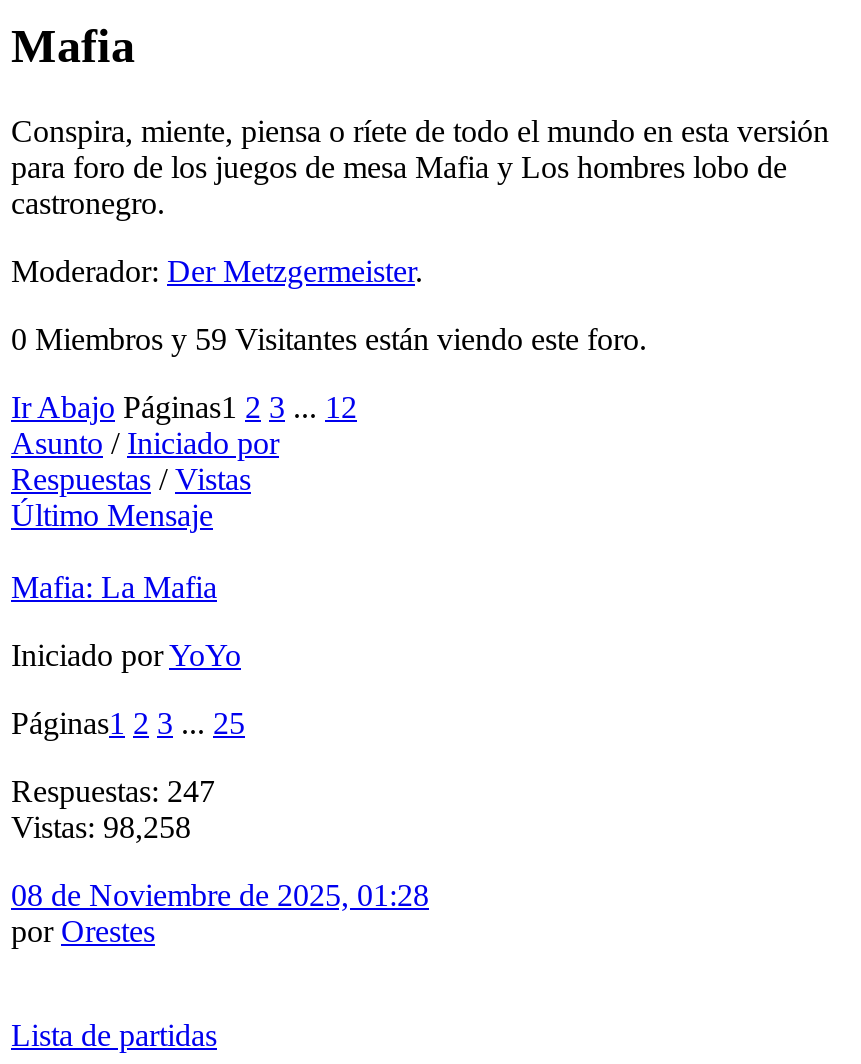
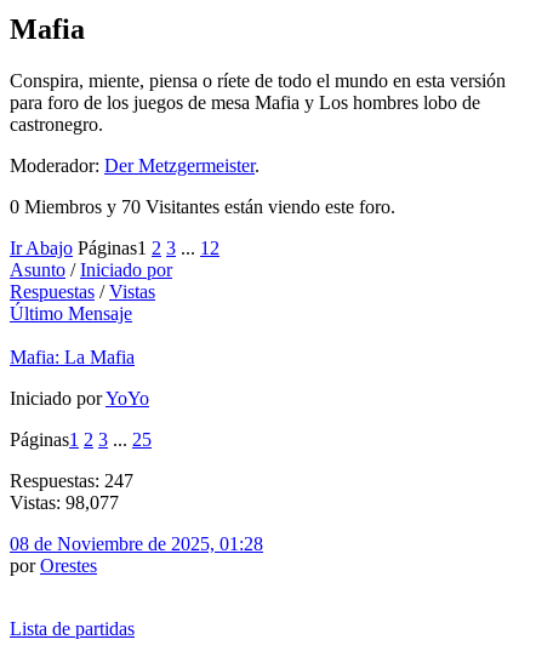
- 0 Miembros y 59 Visitantes están viendo este foro.
+ 0 Miembros y 70 Visitantes están viendo este foro.

- Vistas: 98,258
+ Vistas: 98,077
